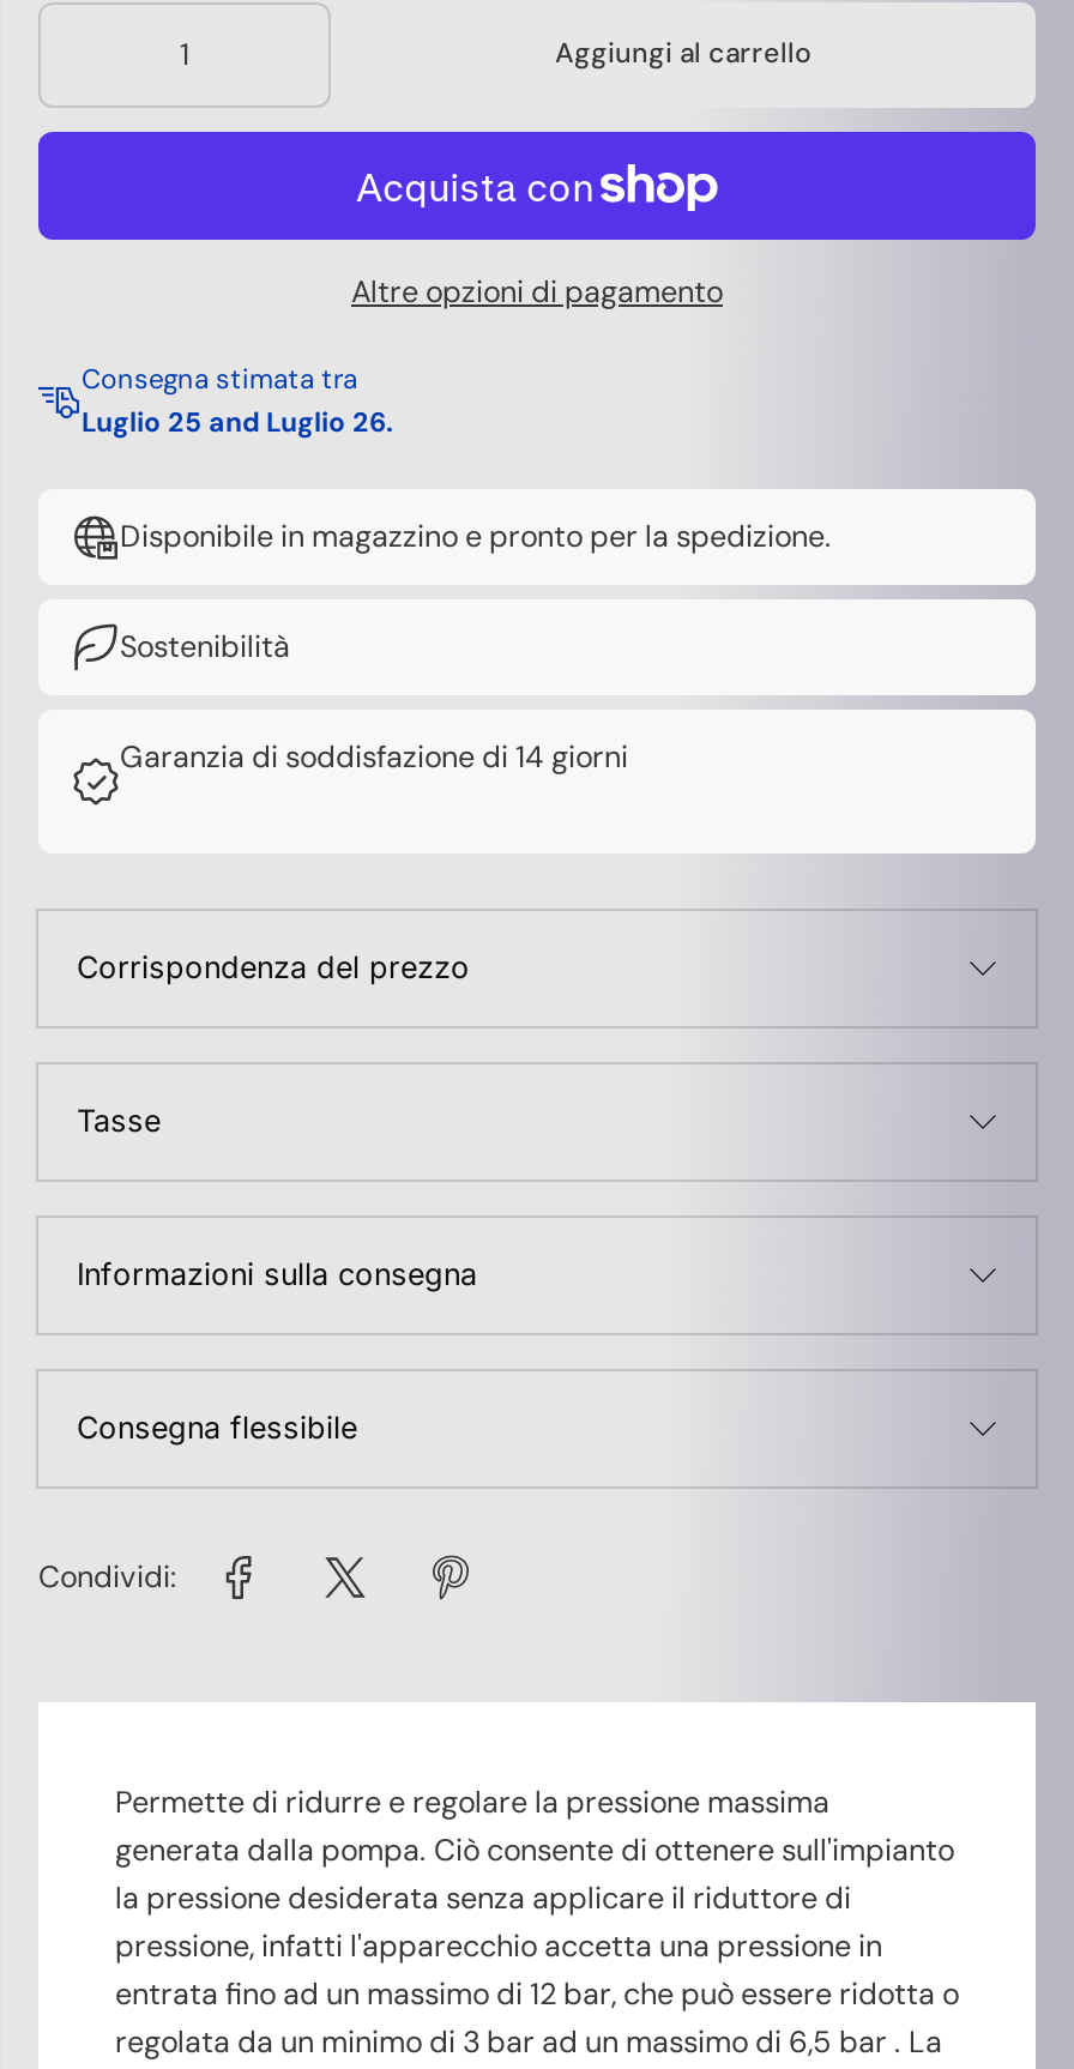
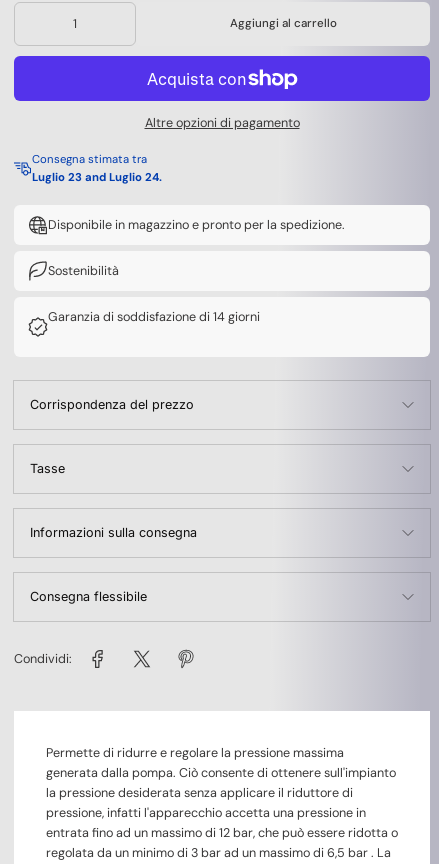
- Luglio 25 and Luglio 26.
+ Luglio 23 and Luglio 24.
